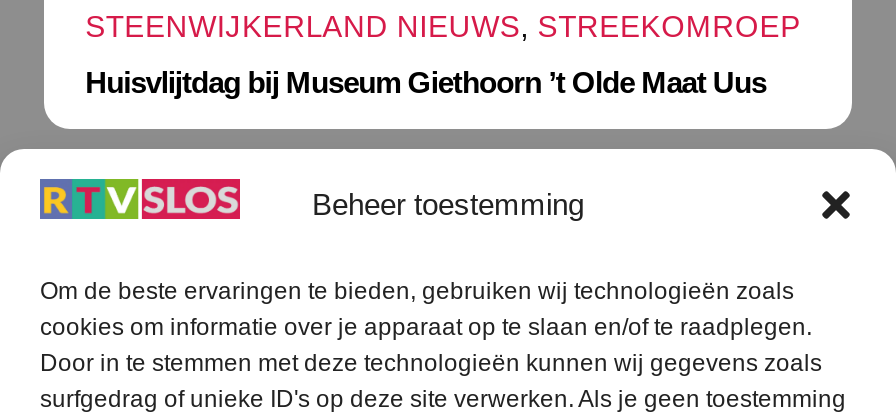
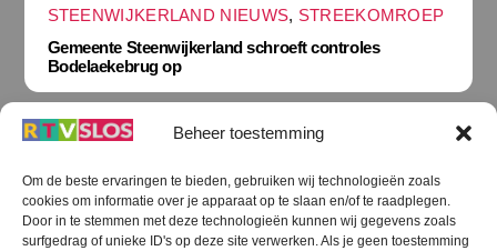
- Huisvlijtdag bij Museum Giethoorn ’t Olde Maat Uus
+ Gemeente Steenwijkerland schroeft controles
+ Bodelaekebrug op
